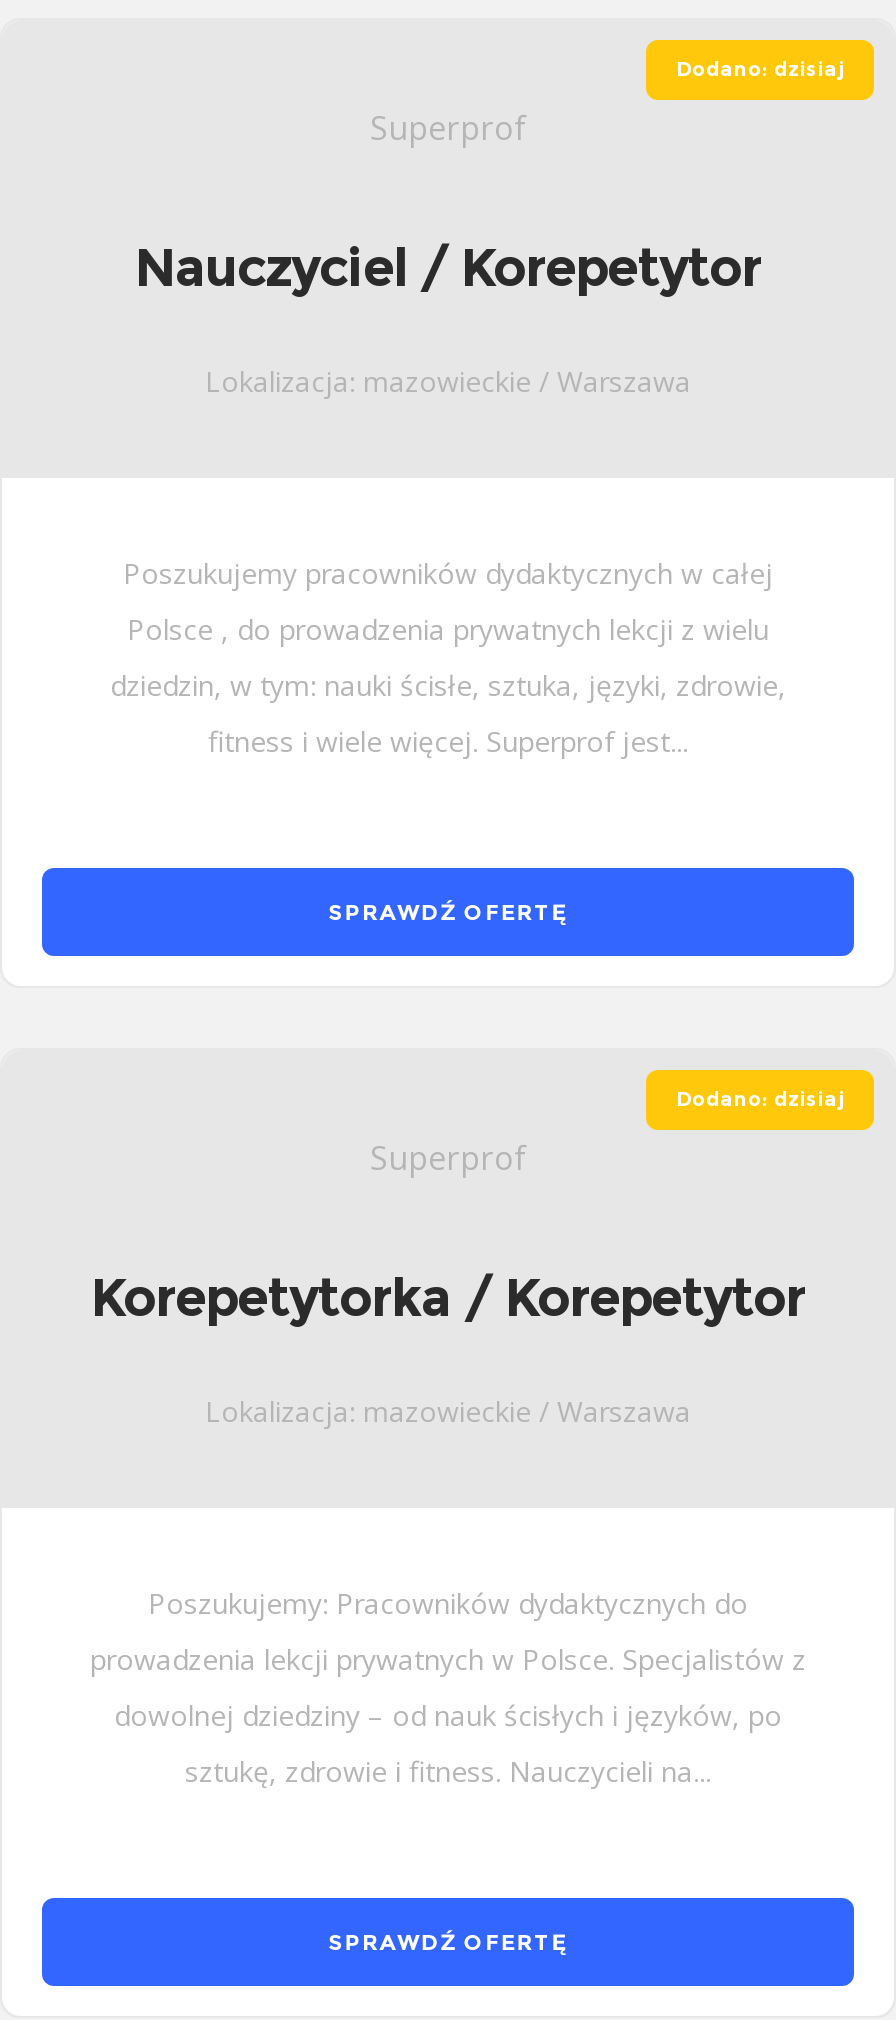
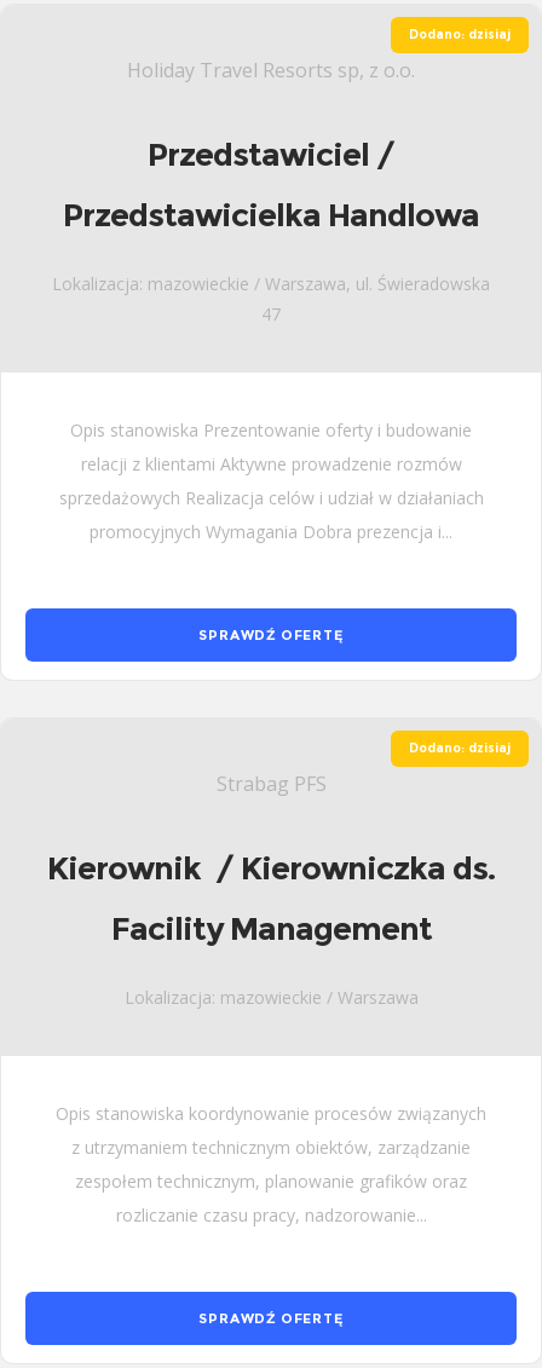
- Superprof
- Nauczyciel / Korepetytor
- Lokalizacja: mazowieckie / Warszawa
+ Holiday Travel Resorts sp, z o.o.
+ Przedstawiciel /
+ Przedstawicielka Handlowa
+ Lokalizacja: mazowieckie / Warszawa, ul. Świeradowska
+ 47

- Poszukujemy pracowników dydaktycznych w całej
- Polsce , do prowadzenia prywatnych lekcji z wielu
- dziedzin, w tym: nauki ścisłe, sztuka, języki, zdrowie,
- fitness i wiele więcej. Superprof jest...
+ Opis stanowiska Prezentowanie oferty i budowanie
+ relacji z klientami Aktywne prowadzenie rozmów
+ sprzedażowych Realizacja celów i udział w działaniach
+ promocyjnych Wymagania Dobra prezencja i...

- Superprof
- Korepetytorka / Korepetytor
+ Strabag PFS
+ Kierownik / Kierowniczka ds.
+ Facility Management

- Poszukujemy: Pracowników dydaktycznych do
+ Opis stanowiska koordynowanie procesów związanych

- prowadzenia lekcji prywatnych w Polsce. Specjalistów z
+ z utrzymaniem technicznym obiektów, zarządzanie

- dowolnej dziedziny – od nauk ścisłych i języków, po
+ zespołem technicznym, planowanie grafików oraz

- sztukę, zdrowie i fitness. Nauczycieli na...
+ rozliczanie czasu pracy, nadzorowanie...
